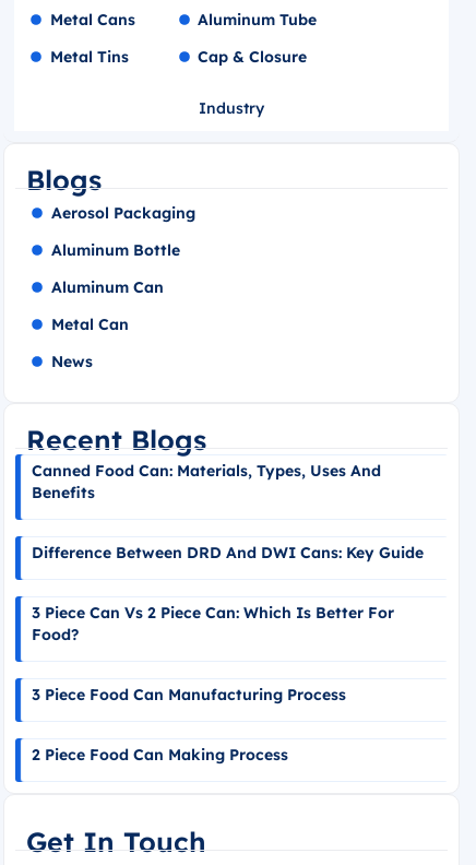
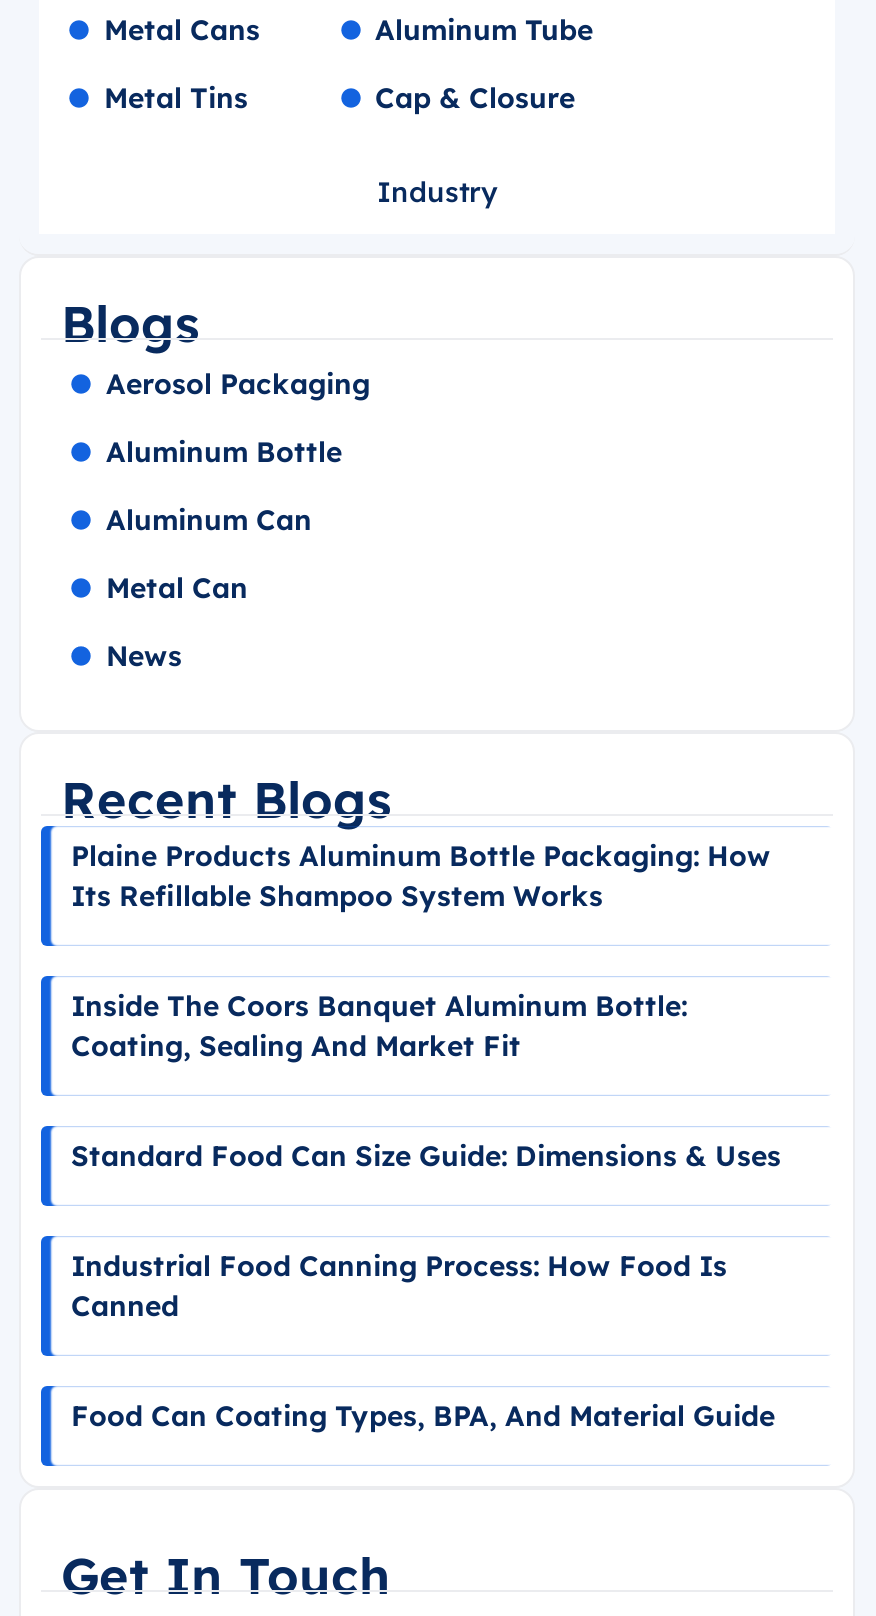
- Canned Food Can: Materials, Types, Uses And
- Benefits
+ Plaine Products Aluminum Bottle Packaging: How
+ Its Refillable Shampoo System Works

- Difference Between DRD And DWI Cans: Key Guide
+ Inside The Coors Banquet Aluminum Bottle:
+ Coating, Sealing And Market Fit

- 3 Piece Can Vs 2 Piece Can: Which Is Better For
- Food?
+ Standard Food Can Size Guide: Dimensions & Uses

- 3 Piece Food Can Manufacturing Process
+ Industrial Food Canning Process: How Food Is
+ Canned

- 2 Piece Food Can Making Process
+ Food Can Coating Types, BPA, And Material Guide
